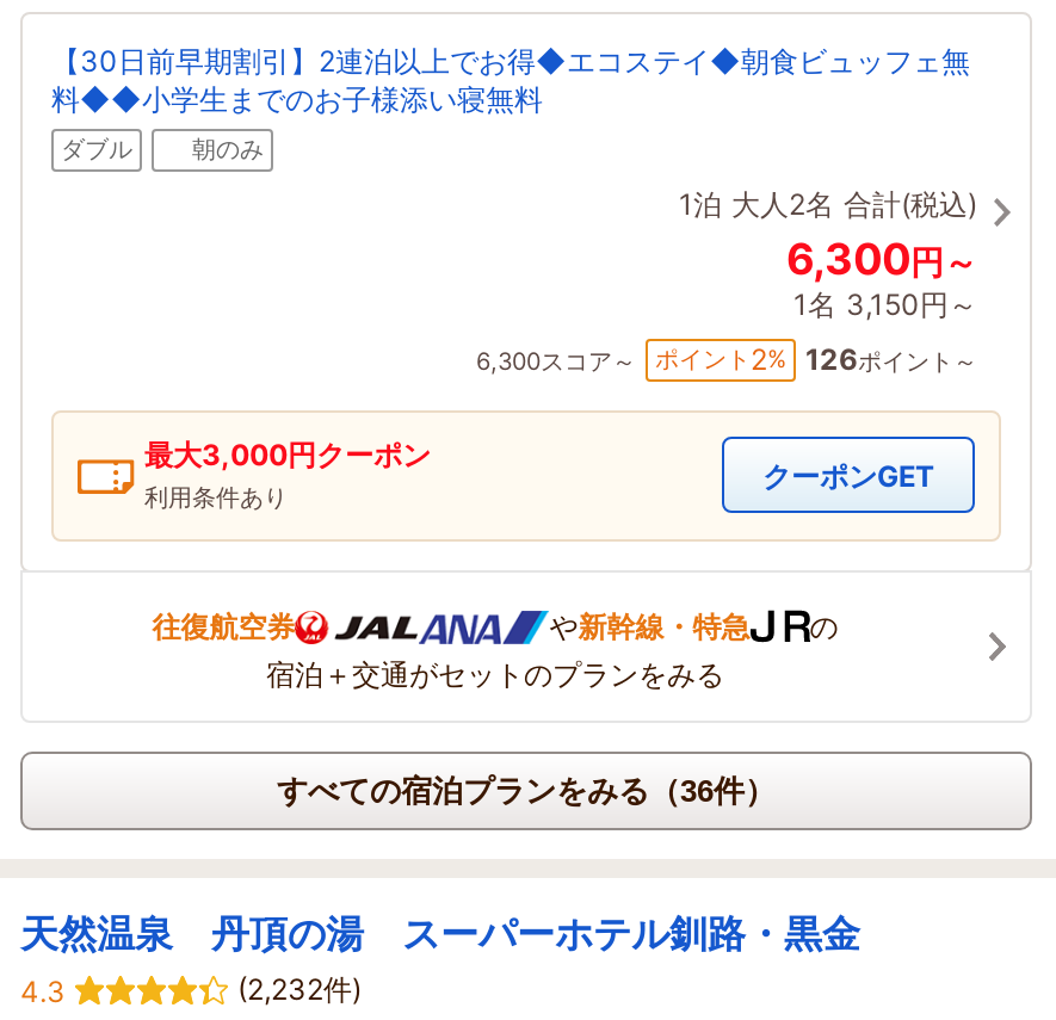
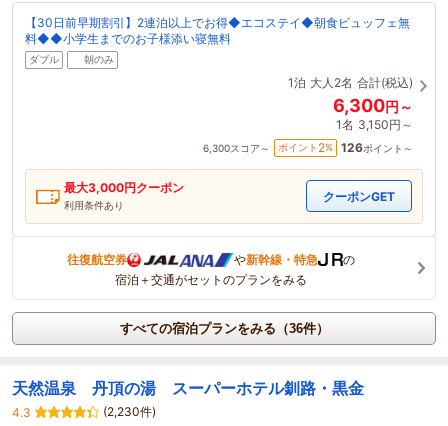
- (2,232件)
+ (2,230件)
